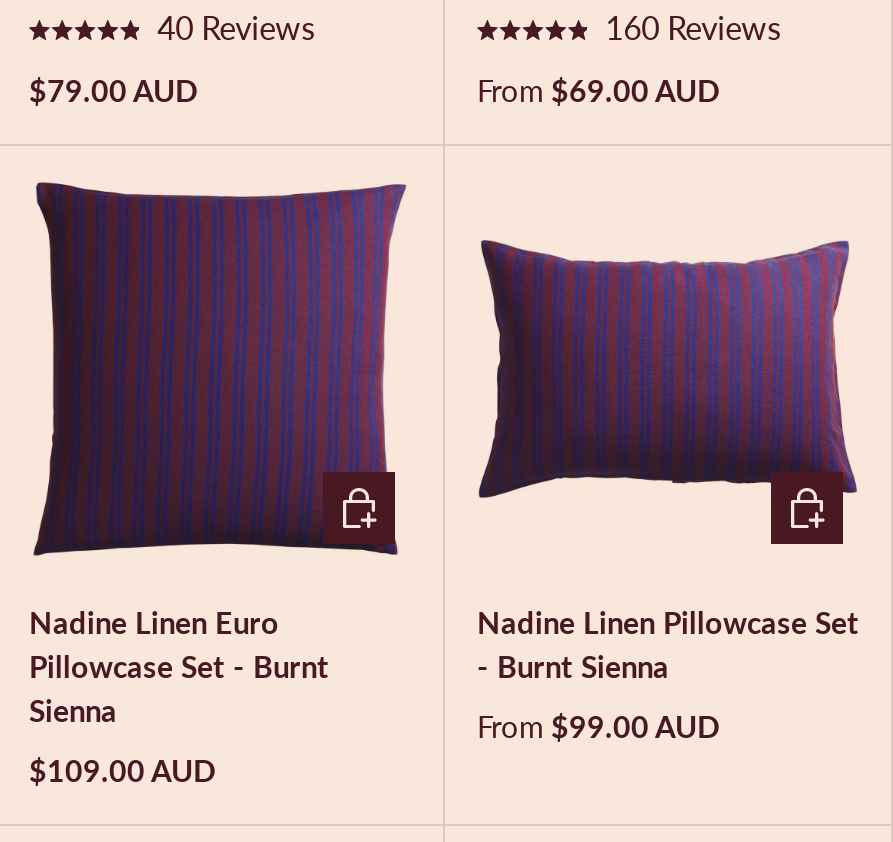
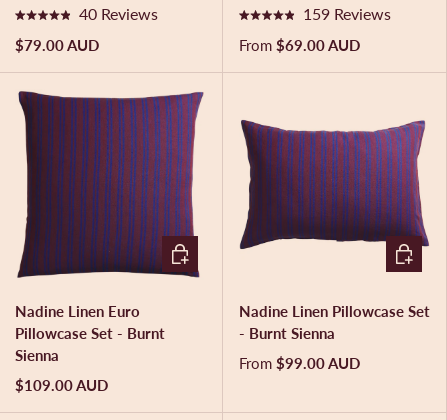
- 160 Reviews
+ 159 Reviews
